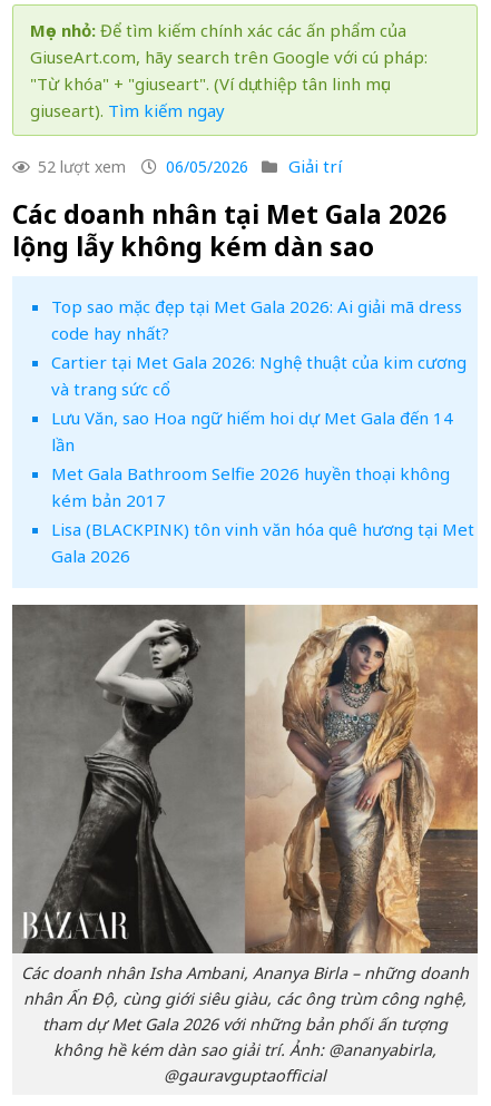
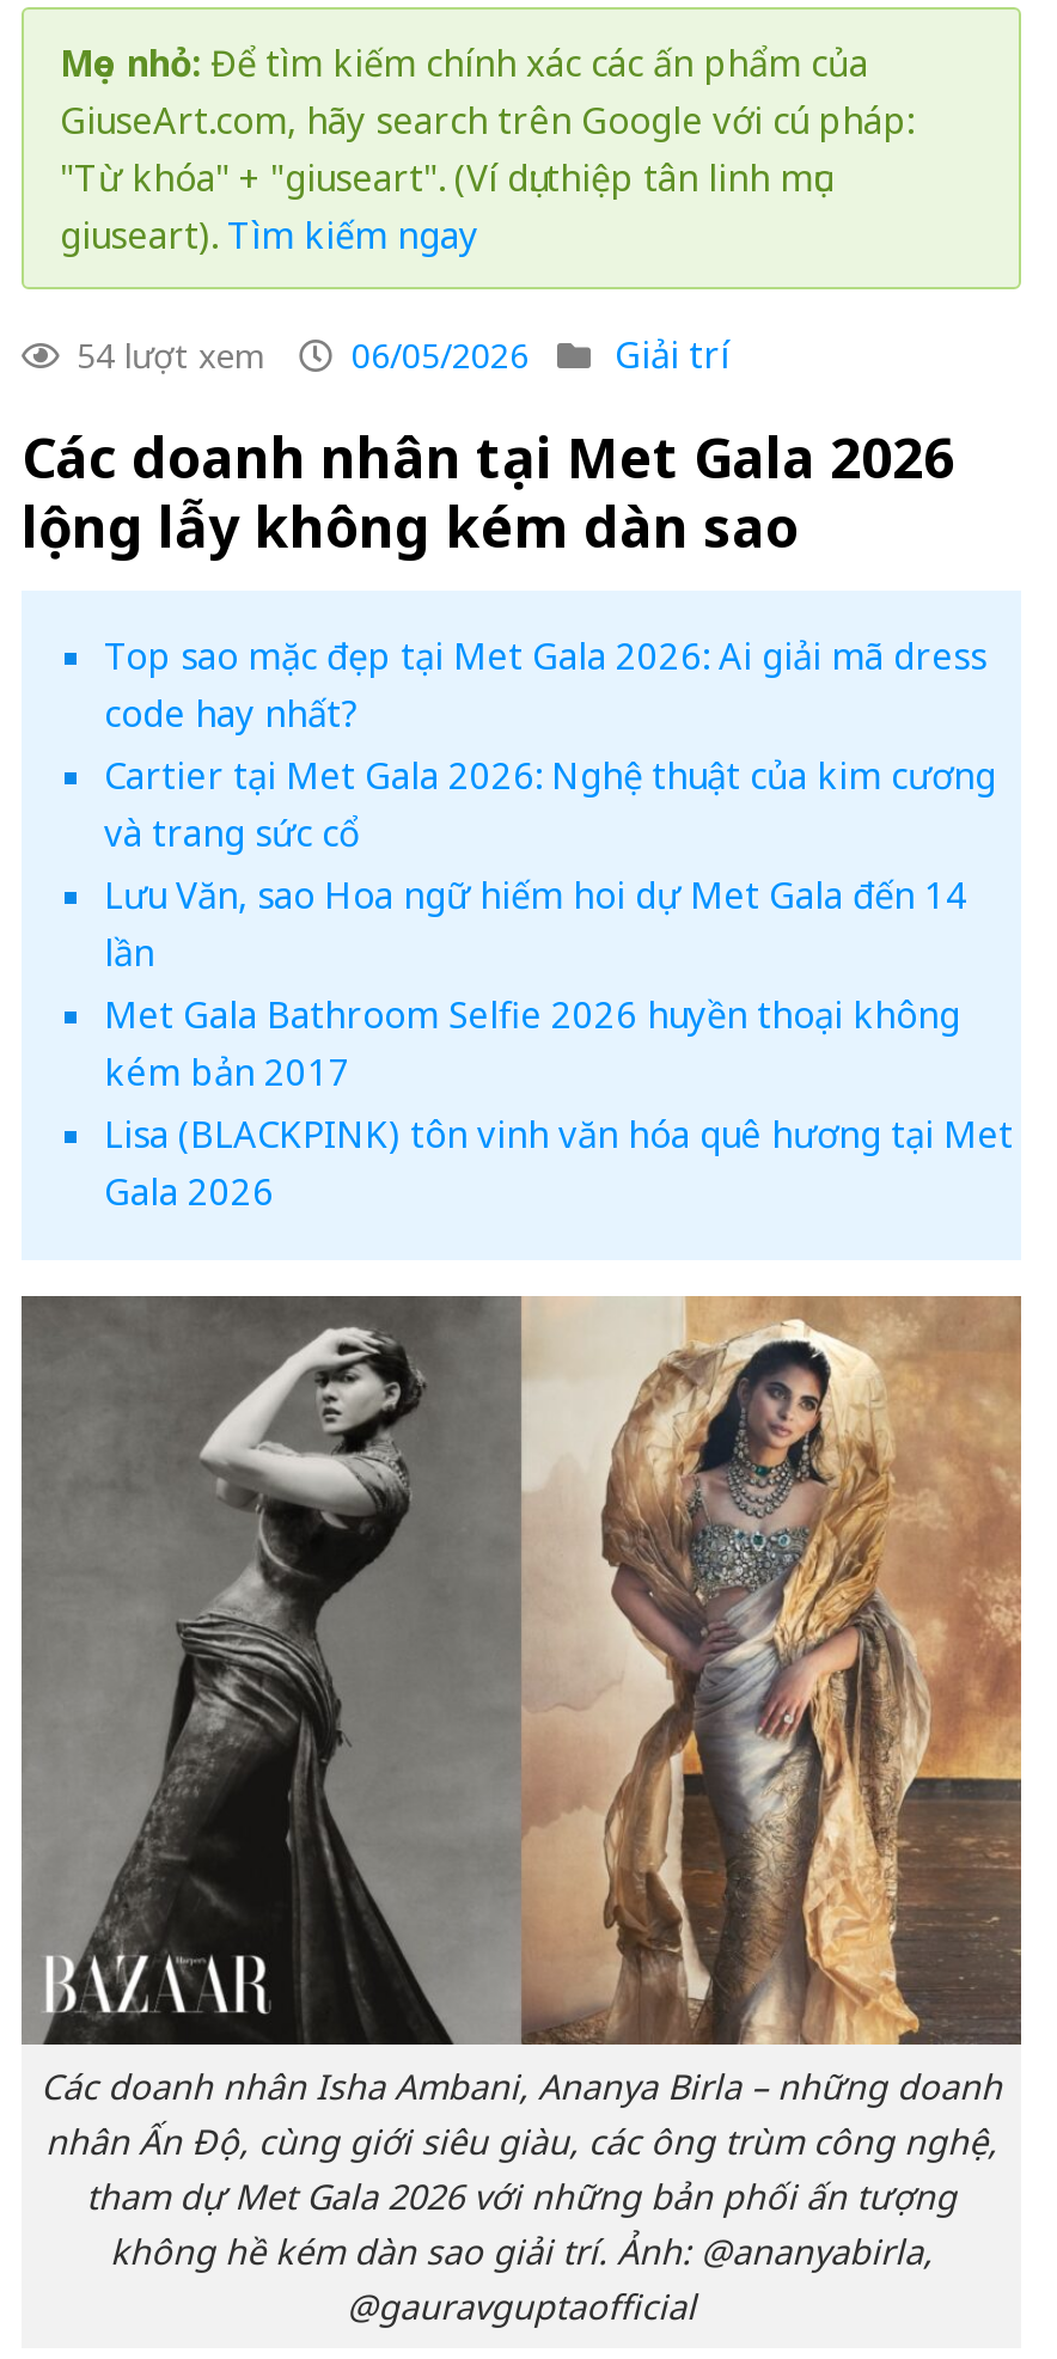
- 52 lượt xem 06/05/2026 Giải trí
+ 54 lượt xem 06/05/2026 Giải trí
